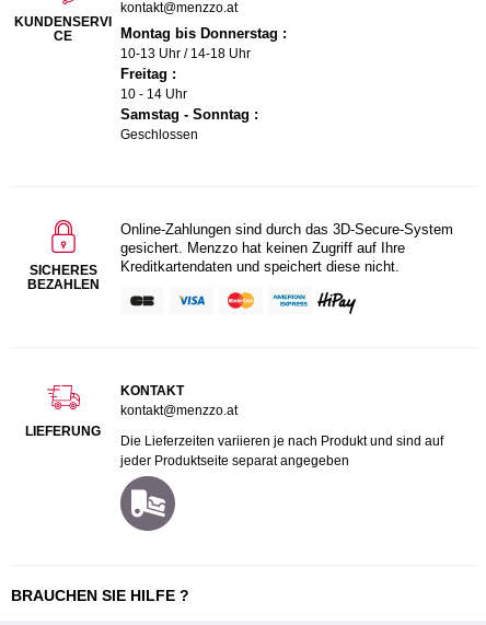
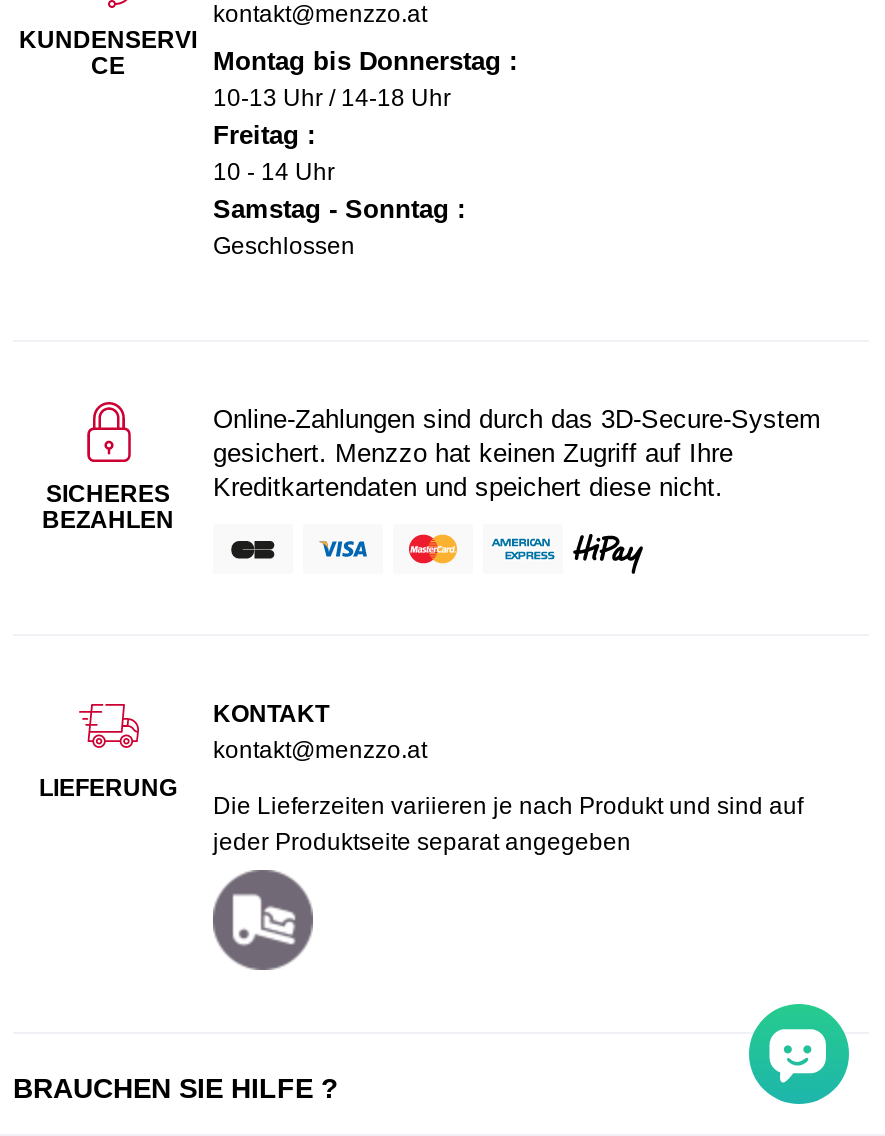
+ [image]
